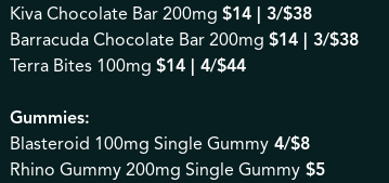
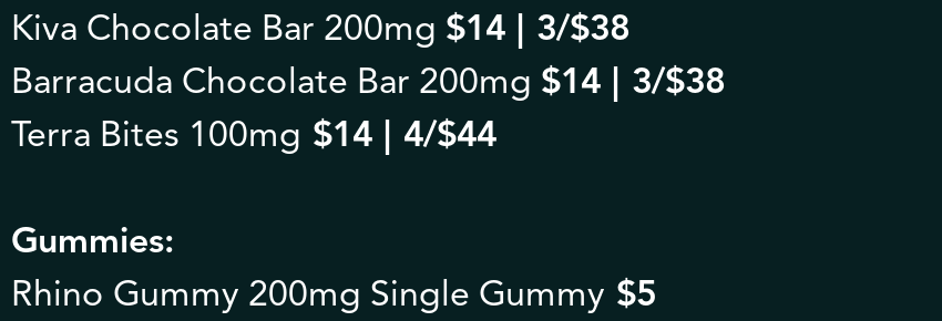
- Blasteroid 100mg Single Gummy 4/$8
